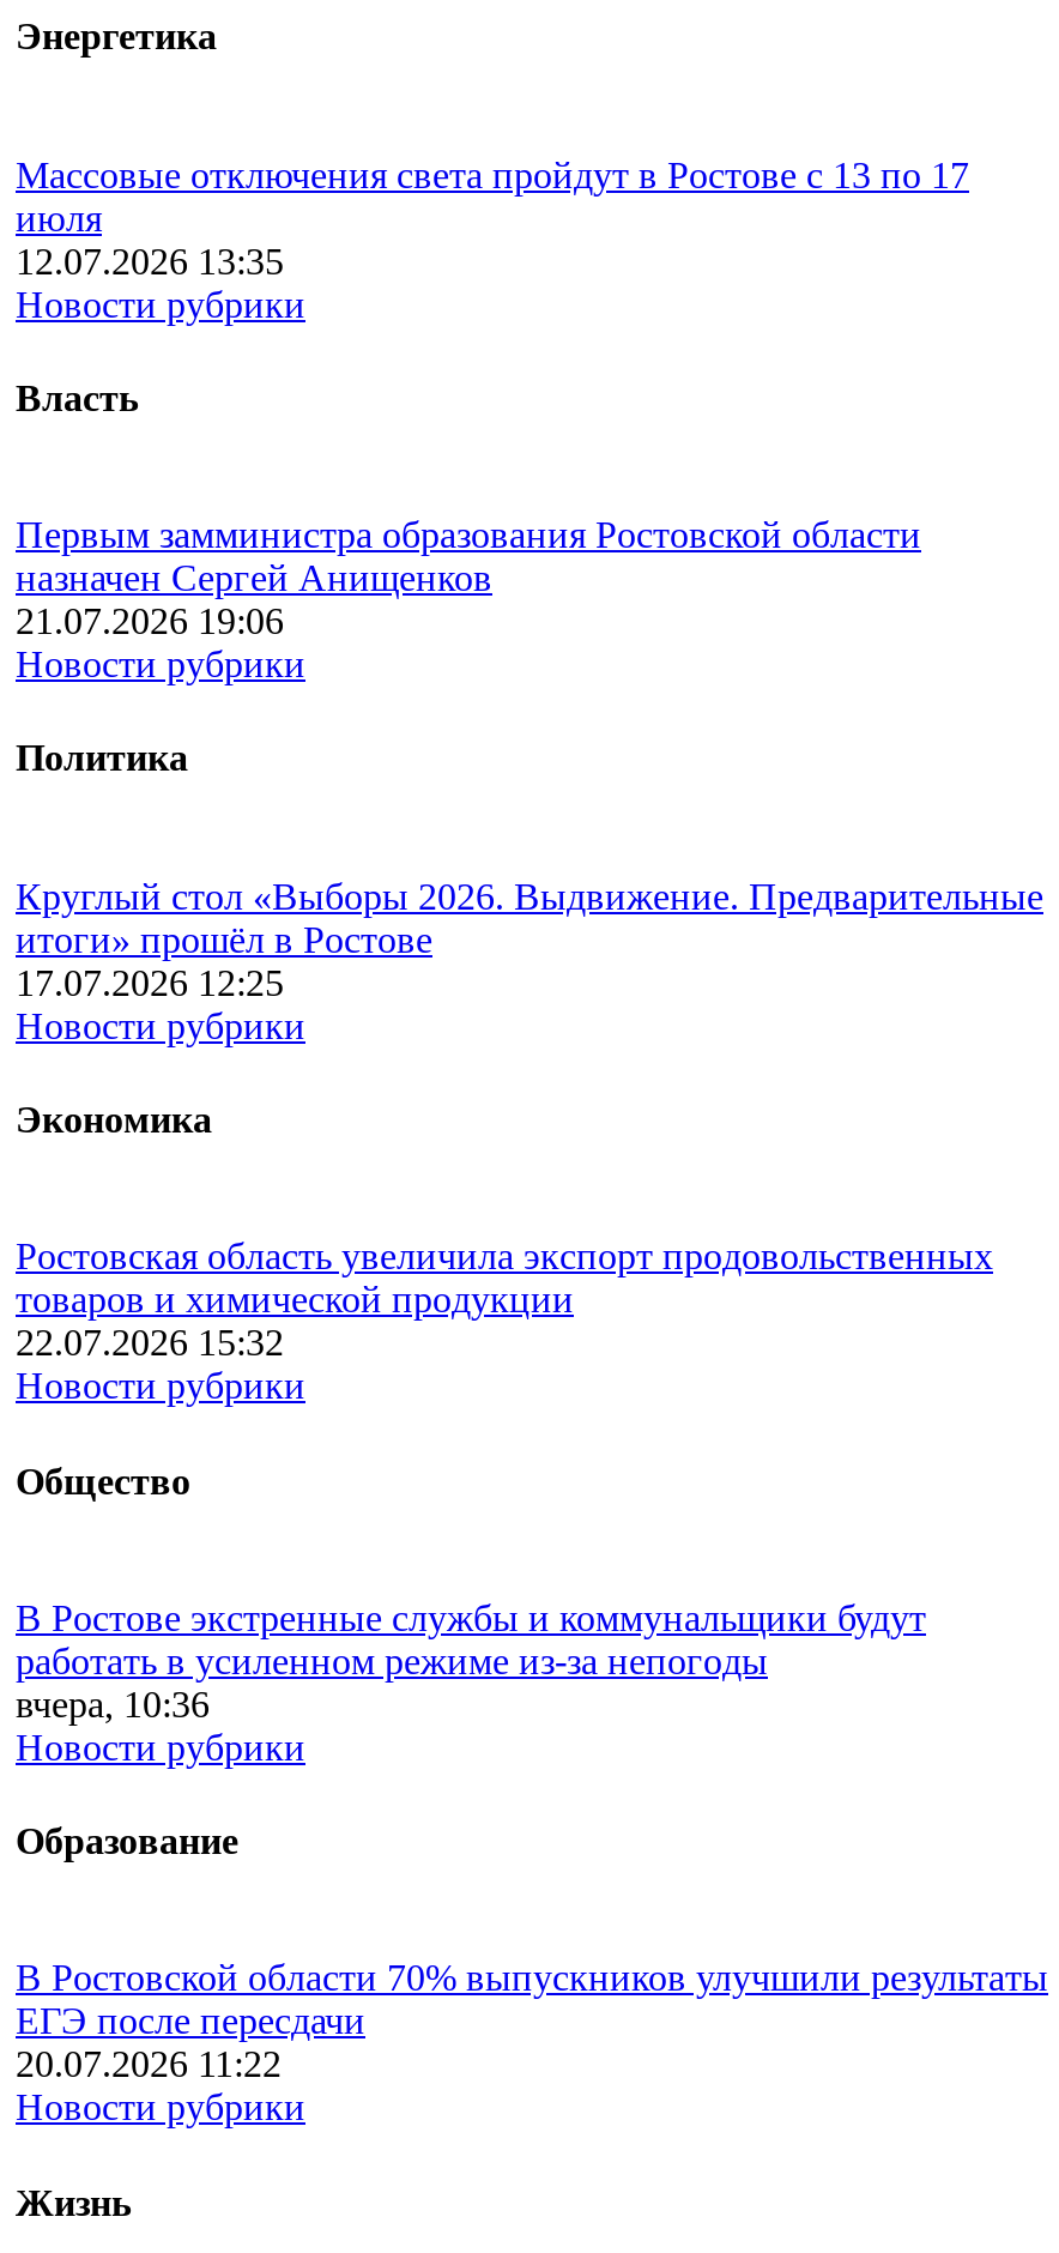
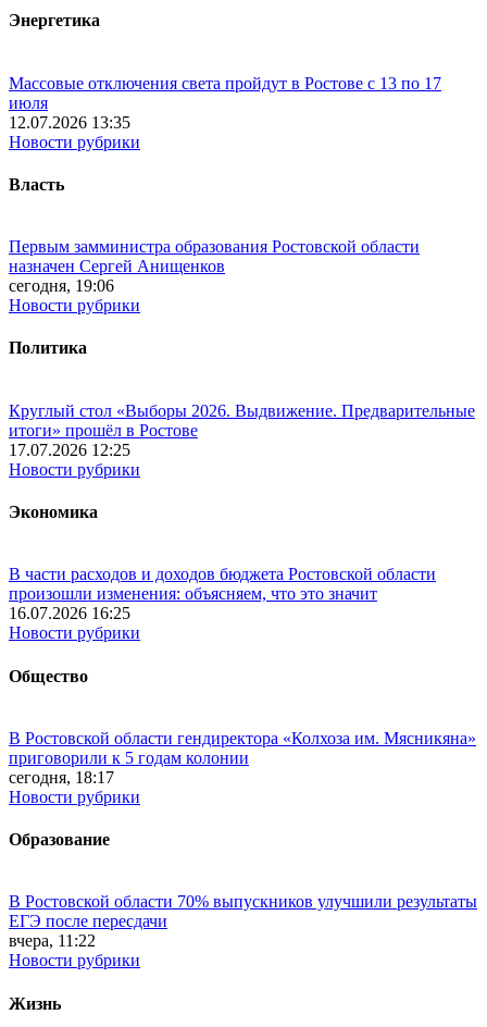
- 21.07.2026 19:06
+ сегодня, 19:06

- Ростовская область увеличила экспорт продовольственных
- товаров и химической продукции
- 22.07.2026 15:32
+ В части расходов и доходов бюджета Ростовской области
+ произошли изменения: объясняем, что это значит
+ 16.07.2026 16:25

- В Ростове экстренные службы и коммунальщики будут
- работать в усиленном режиме из-за непогоды
- вчера, 10:36
+ В Ростовской области гендиректора «Колхоза им. Мясникяна»
+ приговорили к 5 годам колонии
+ сегодня, 18:17

- 20.07.2026 11:22
+ вчера, 11:22
